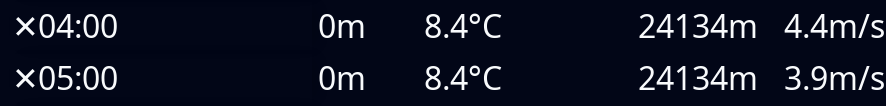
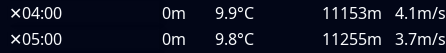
- 8.4°C
- 24134m 4.4m/s
+ 9.9°C
+ 11153m 4.1m/s

- 8.4°C
- 24134m 3.9m/s
+ 9.8°C
+ 11255m 3.7m/s
